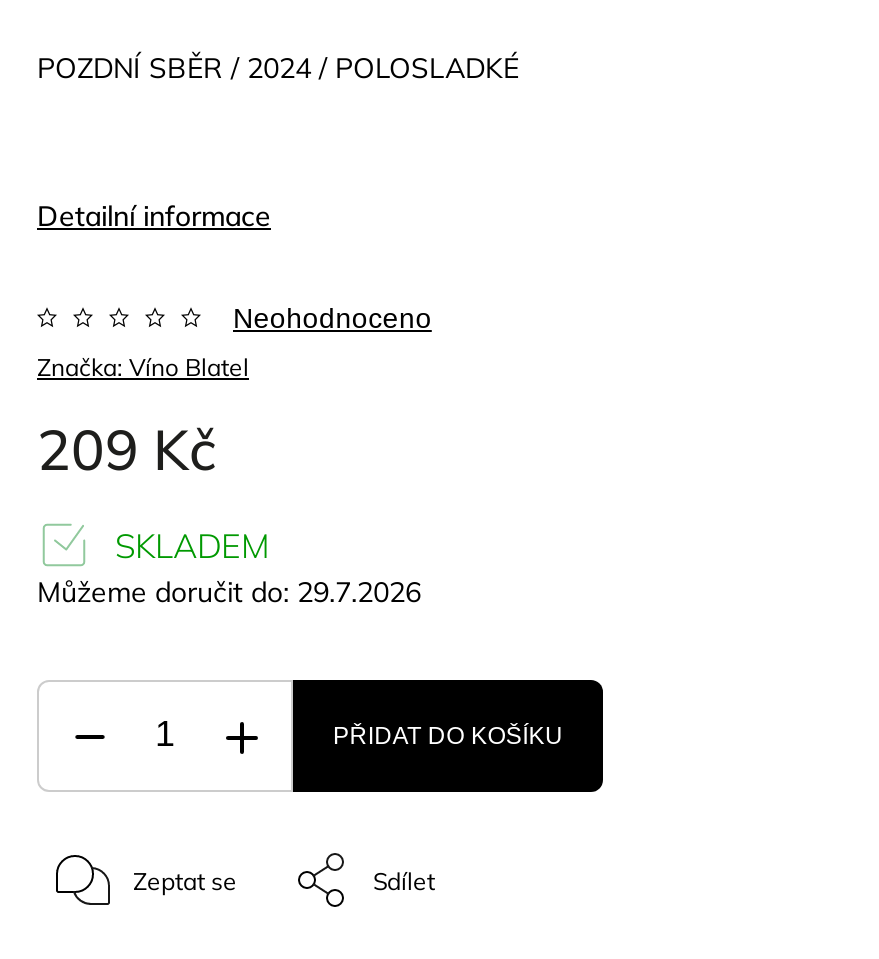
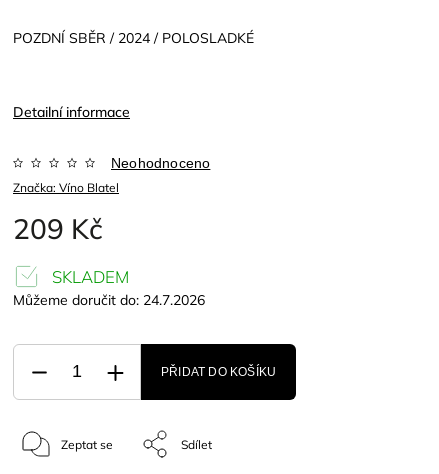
- Můžeme doručit do: 29.7.2026
+ Můžeme doručit do: 24.7.2026
